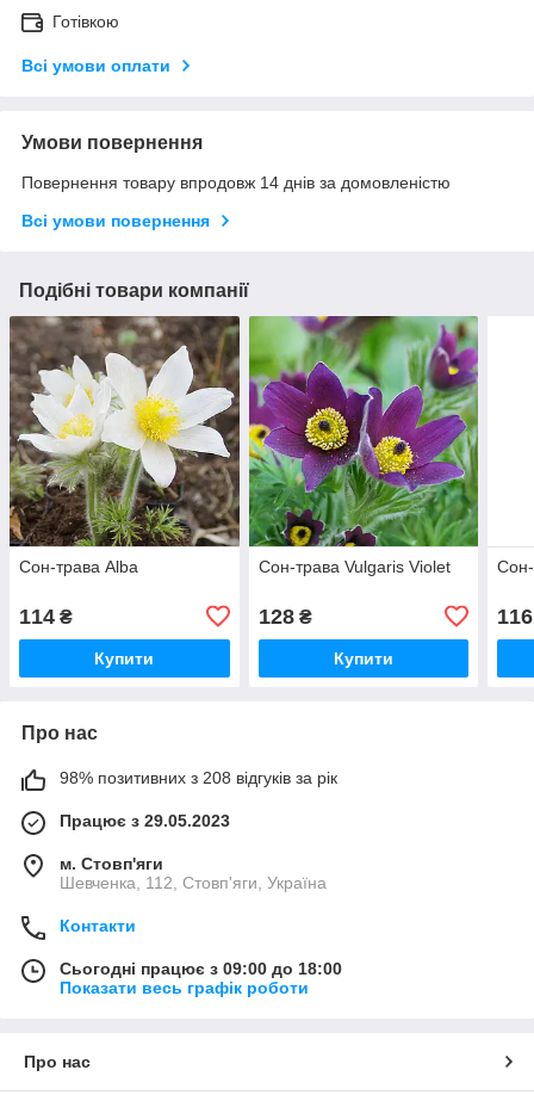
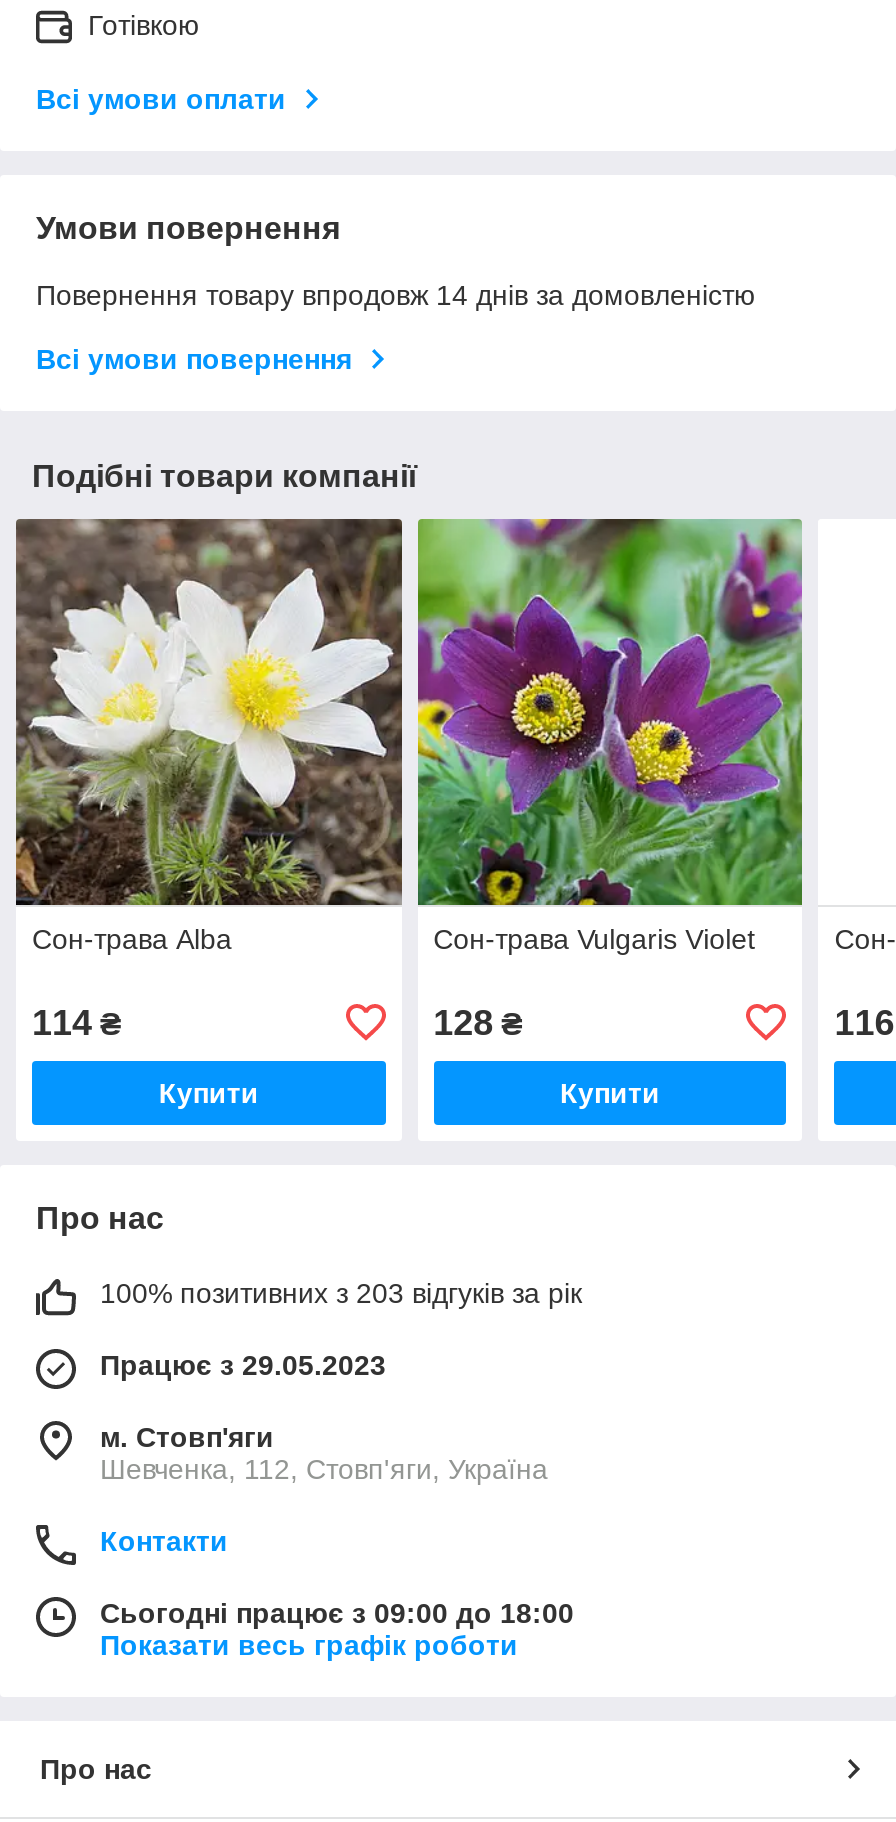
- 98% позитивних з 208 відгуків за рік
+ 100% позитивних з 203 відгуків за рік
